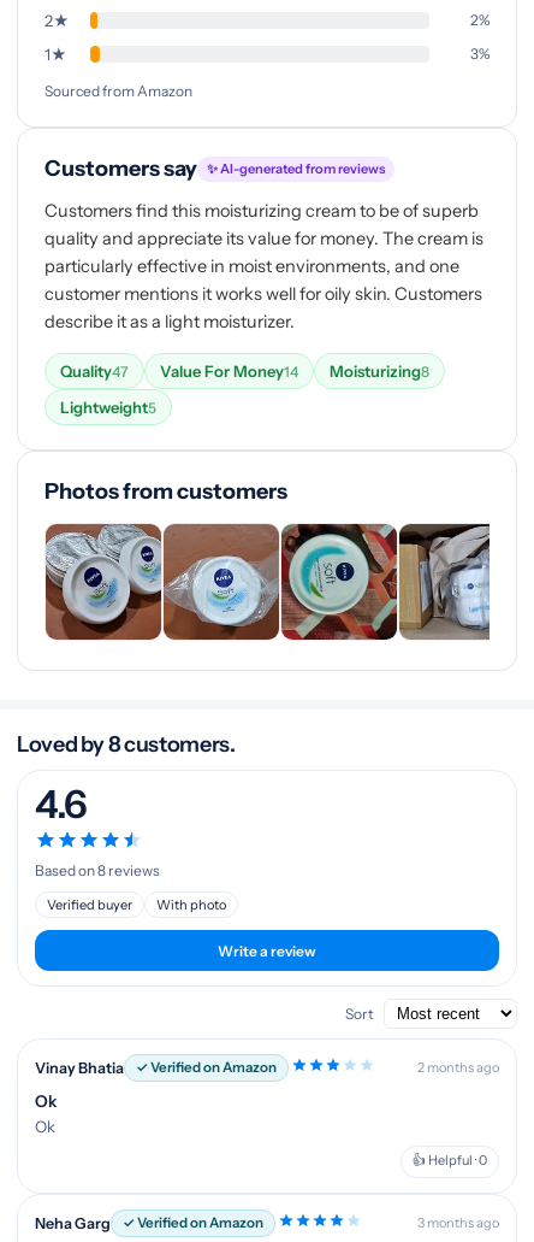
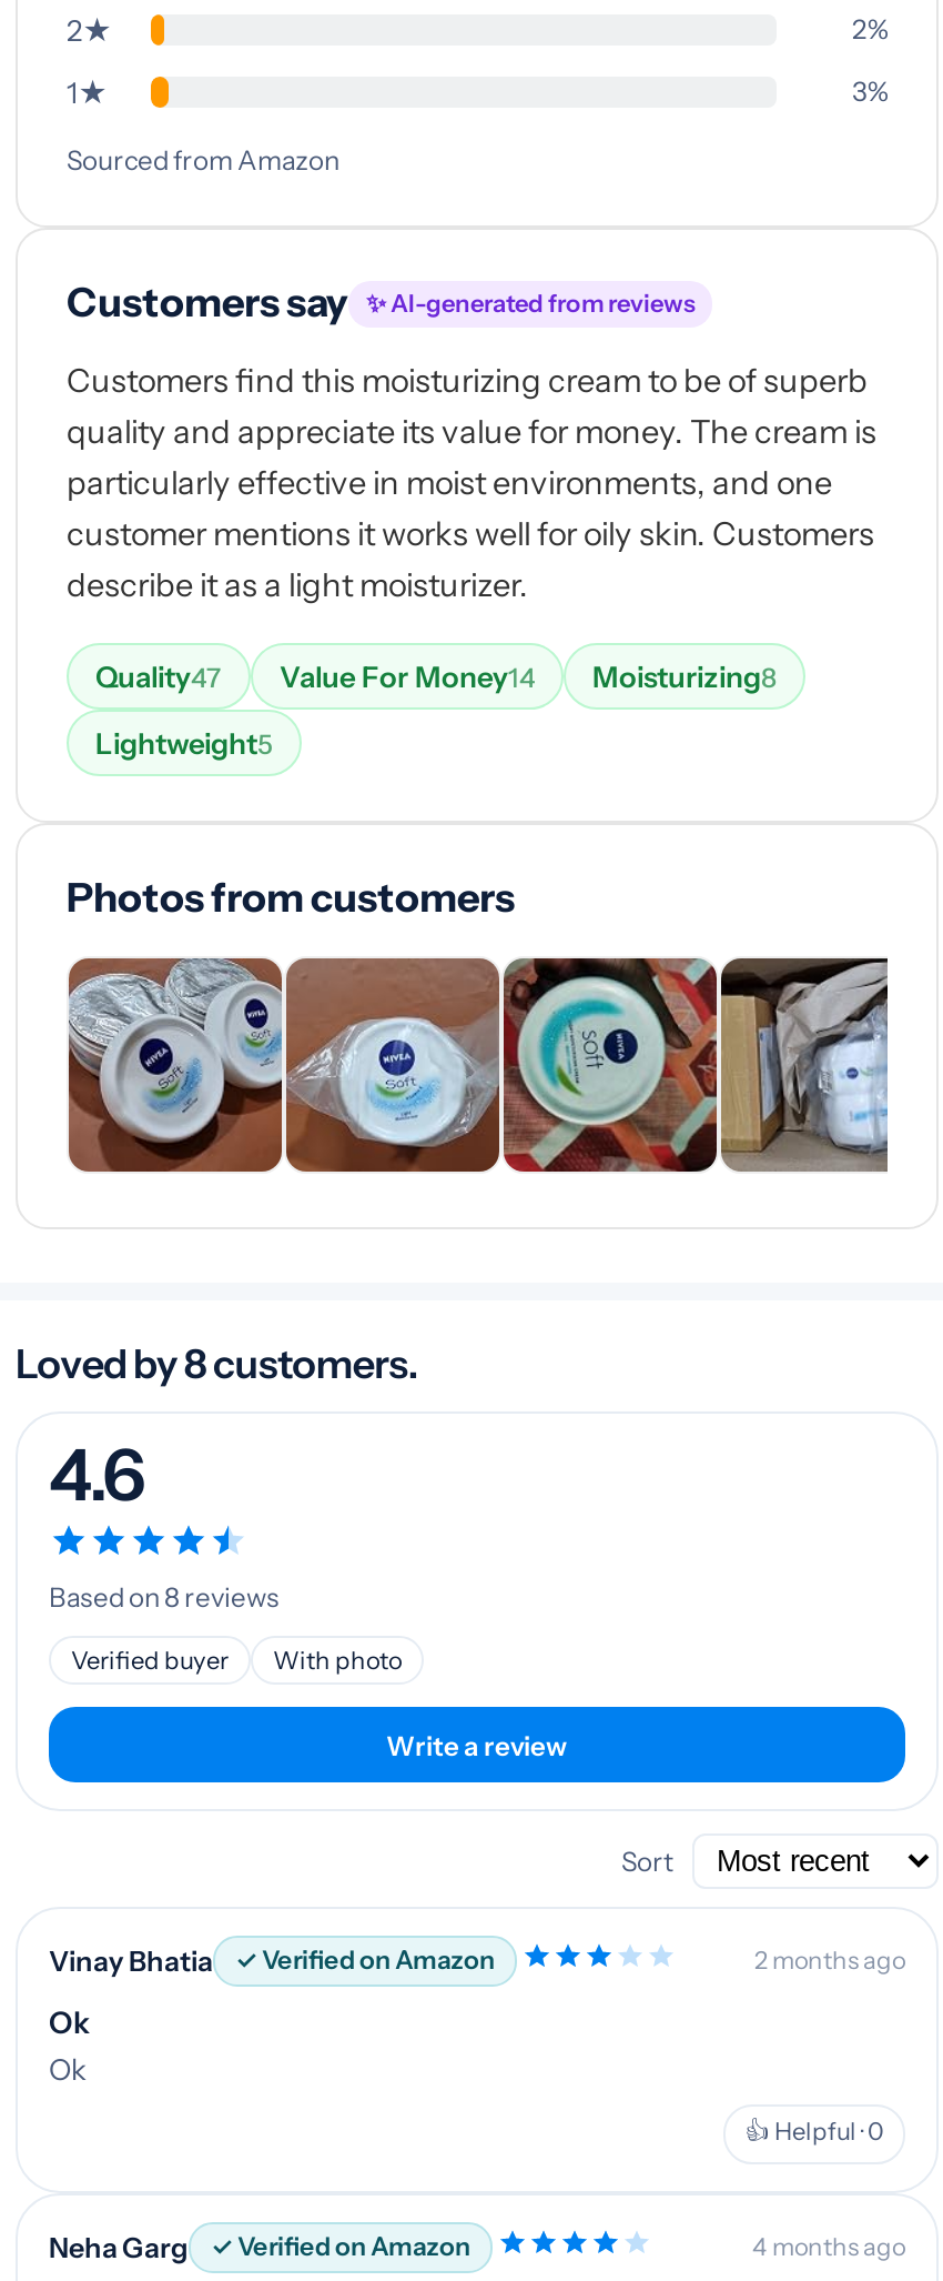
- 3 months ago
+ 4 months ago
